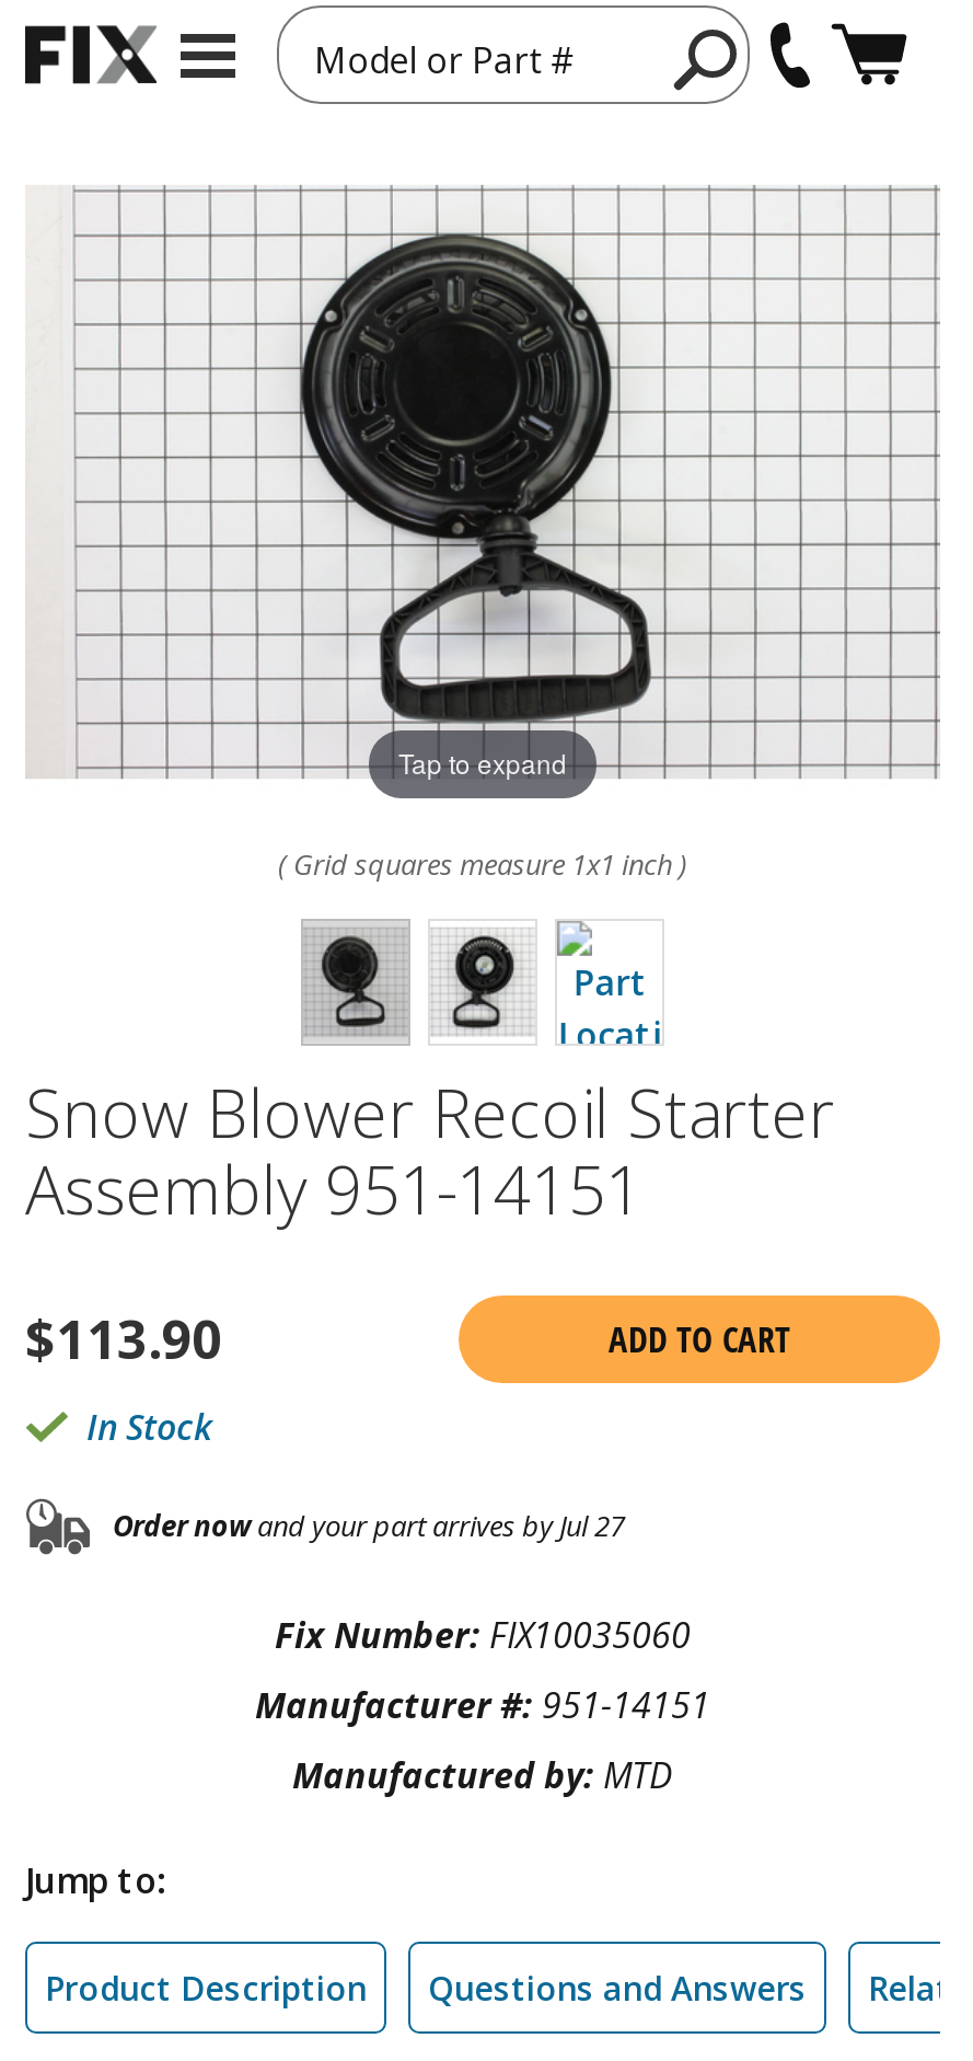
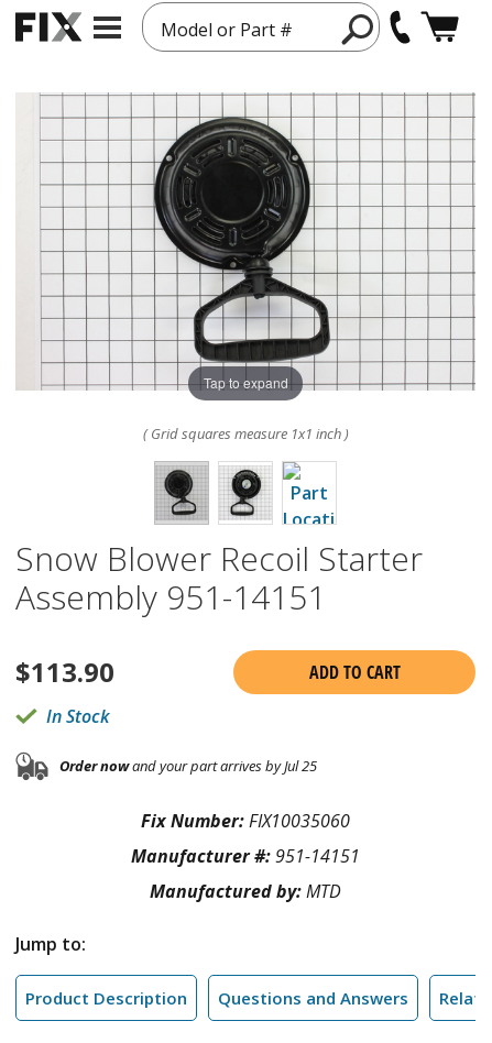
- Order nowand your part arrives by Jul 27
+ Order nowand your part arrives by Jul 25
